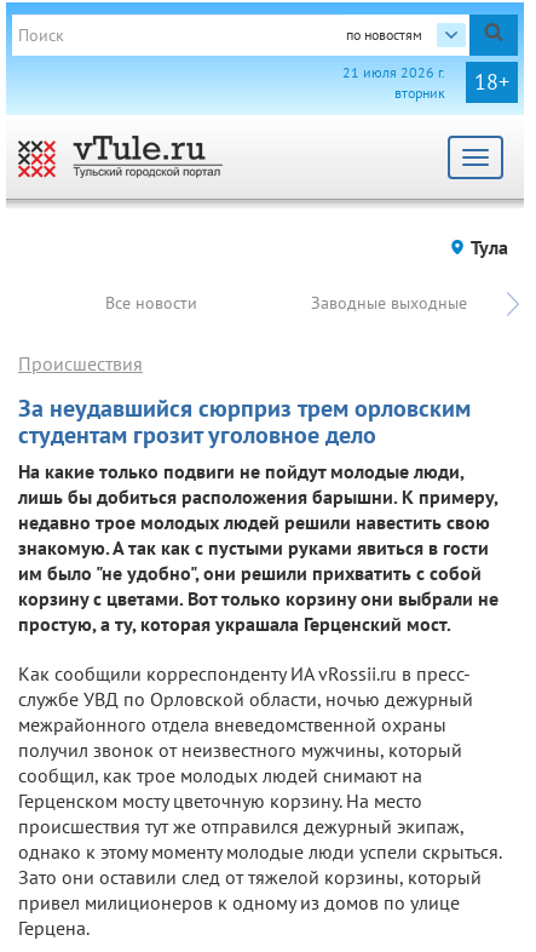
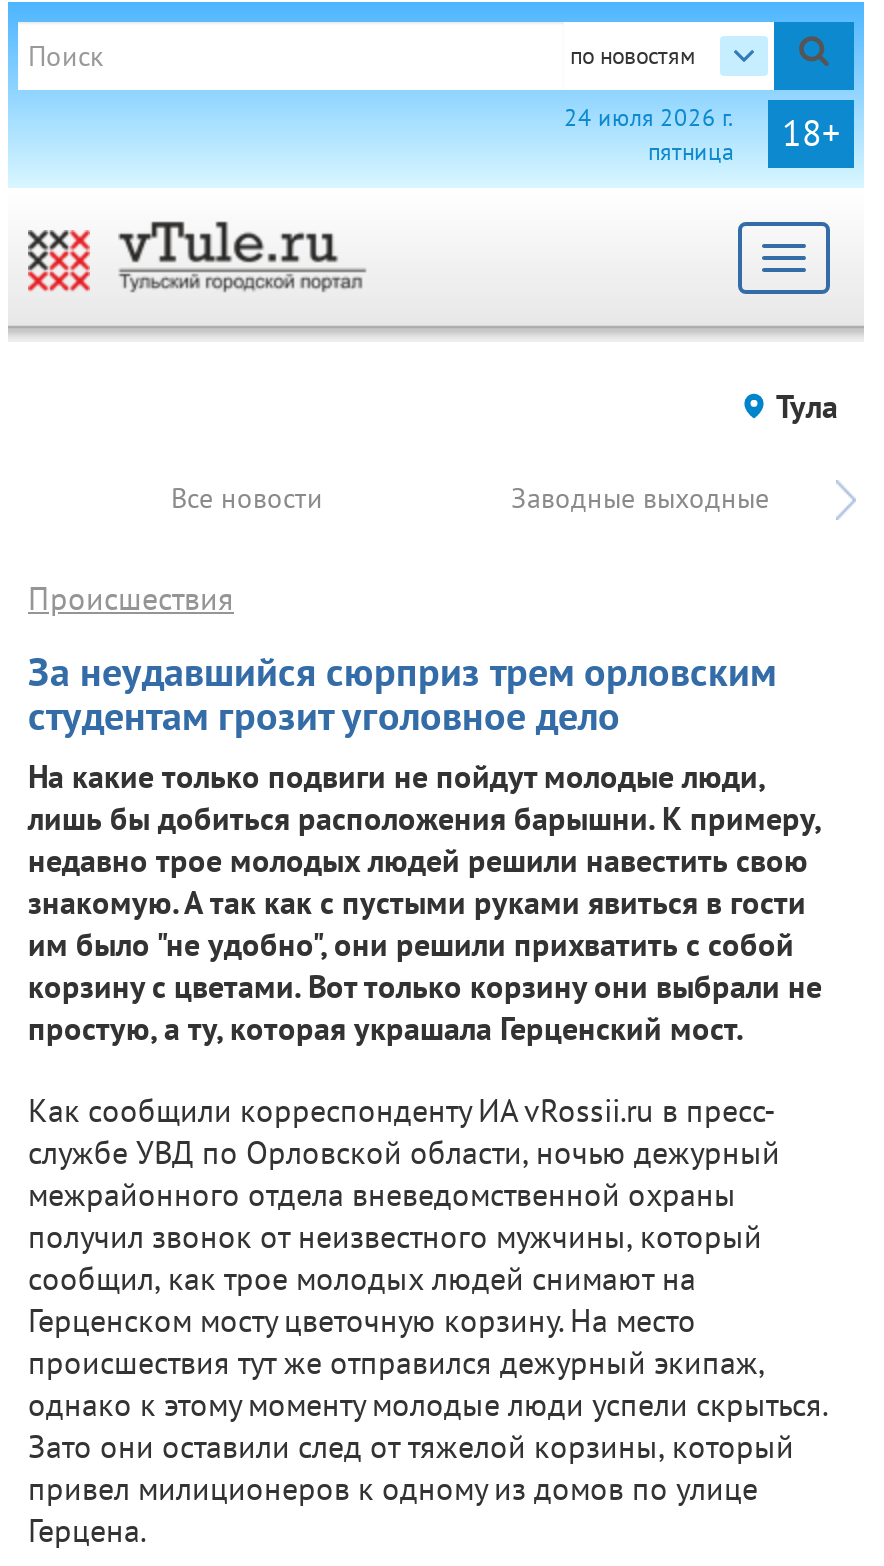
- 21 июля 2026 г.
- вторник
+ 24 июля 2026 г.
+ пятница
